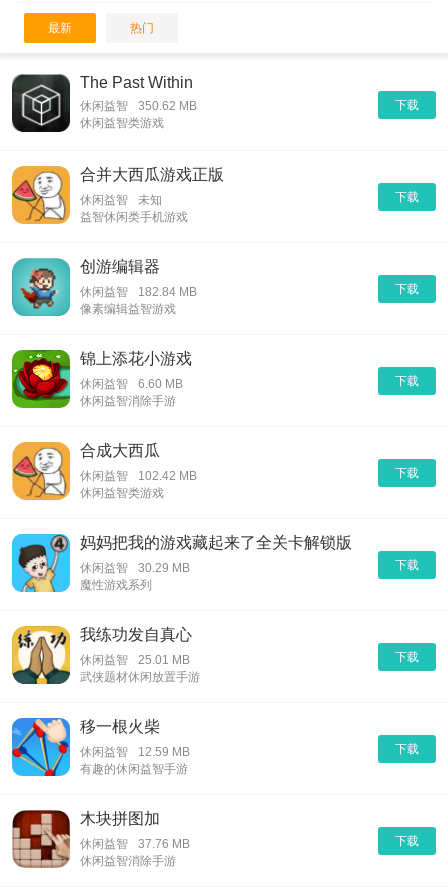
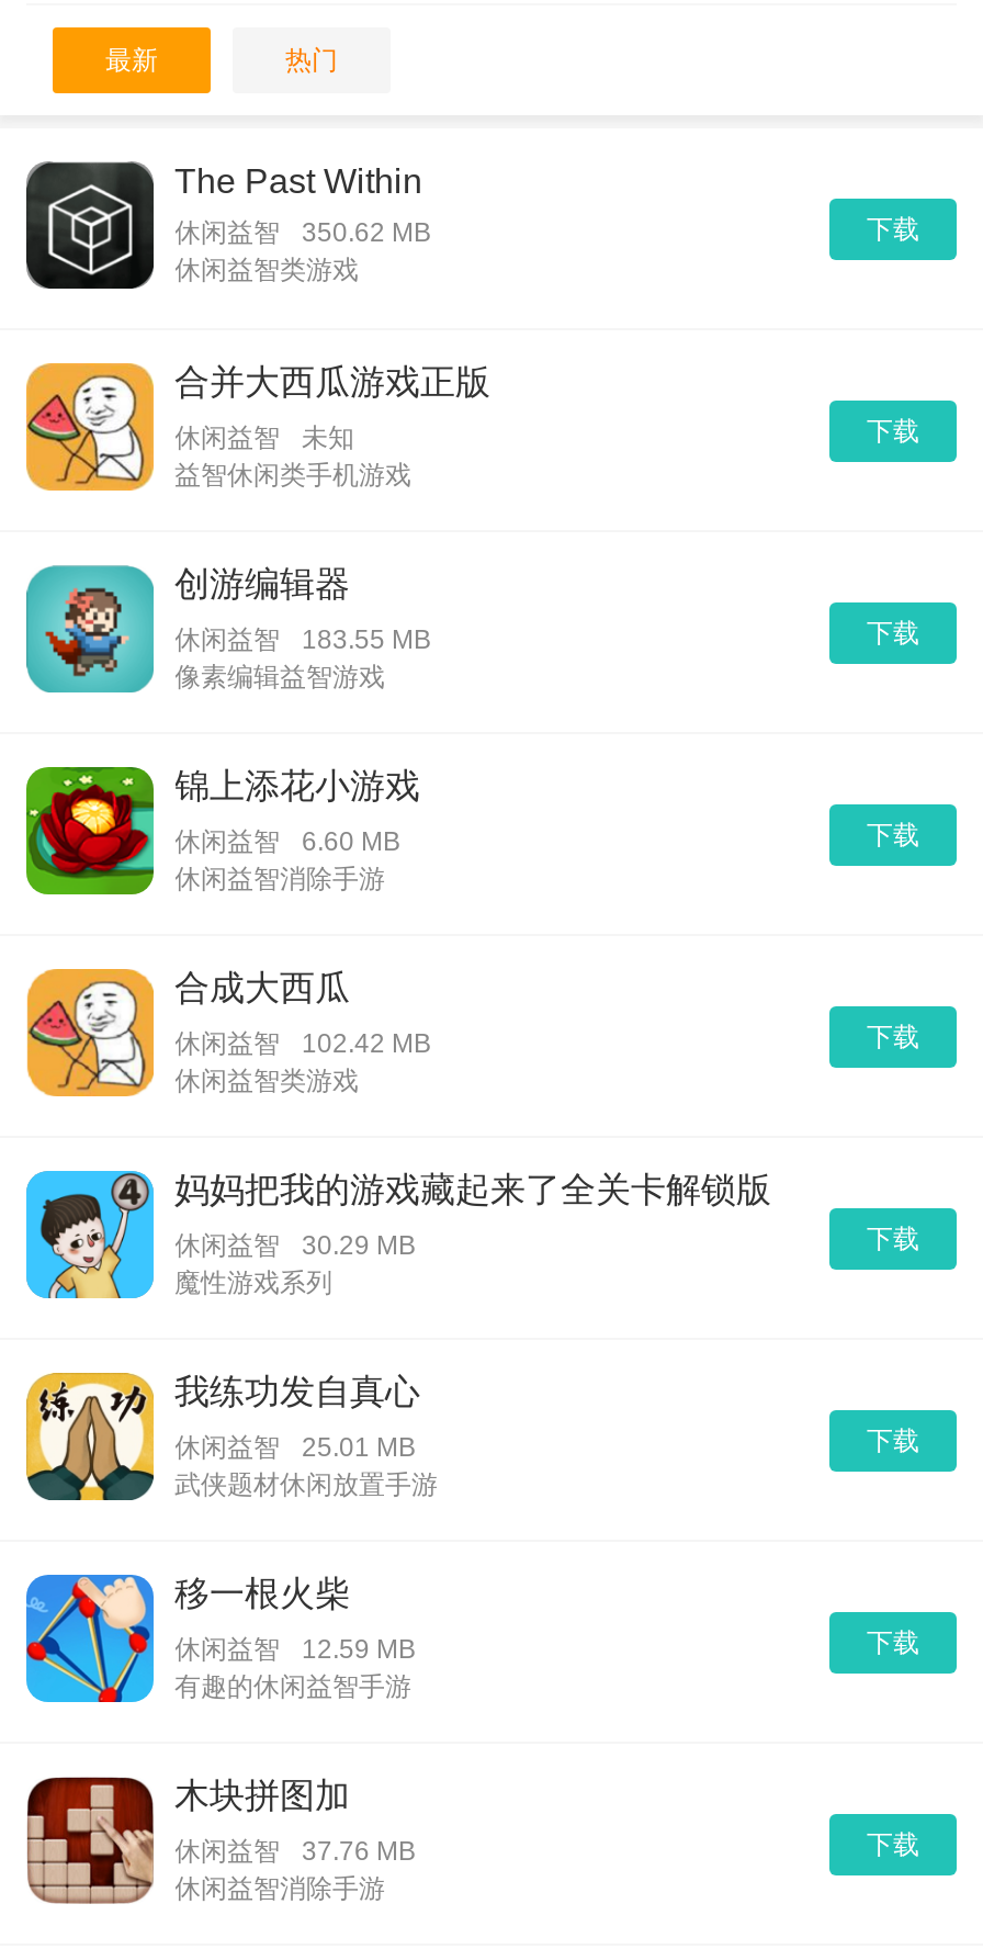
- 休闲益智 182.84 MB
+ 休闲益智 183.55 MB
